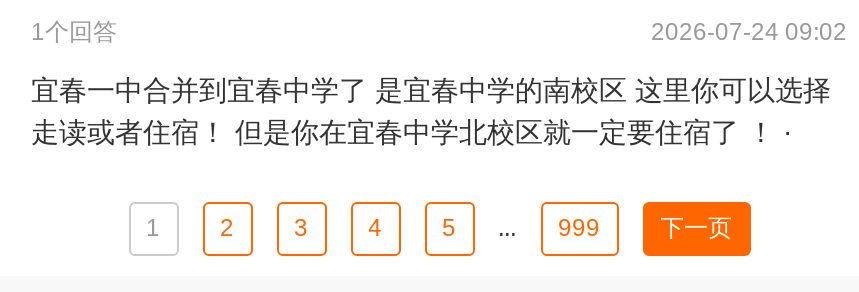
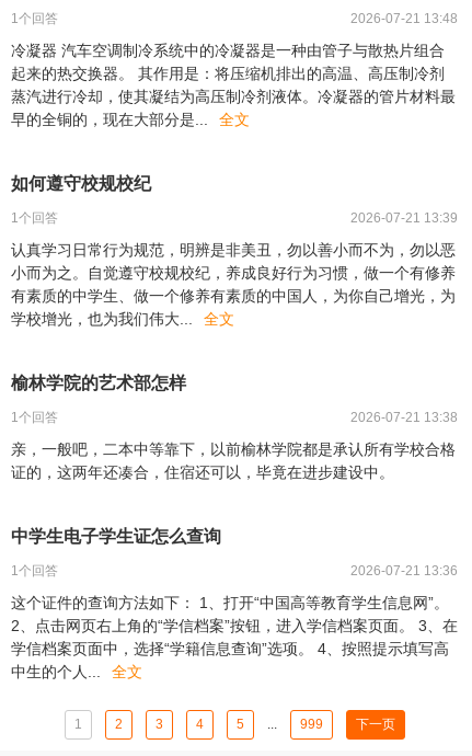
- 2026-07-24 09:02
- 宜春一中合并到宜春中学了 是宜春中学的南校区 这里你可以选择
- 走读或者住宿！ 但是你在宜春中学北校区就一定要住宿了 ！ ·
+ 2026-07-21 13:48
+ 冷凝器 汽车空调制冷系统中的冷凝器是一种由管子与散热片组合
+ 起来的热交换器。 其作用是：将压缩机排出的高温、高压制冷剂
+ 蒸汽进行冷却，使其凝结为高压制冷剂液体。冷凝器的管片材料最
+ 早的全铜的，现在大部分是...
+ 全文
+ 如何遵守校规校纪
+ 1个回答
+ 2026-07-21 13:39
+ 认真学习日常行为规范，明辨是非美丑，勿以善小而不为，勿以恶
+ 小而为之。自觉遵守校规校纪，养成良好行为习惯，做一个有修养
+ 有素质的中学生、做一个修养有素质的中国人，为你自己增光，为
+ 学校增光，也为我们伟大...
+ 全文
+ 榆林学院的艺术部怎样
+ 1个回答
+ 2026-07-21 13:38
+ 亲，一般吧，二本中等靠下，以前榆林学院都是承认所有学校合格
+ 证的，这两年还凑合，住宿还可以，毕竟在进步建设中。
+ 中学生电子学生证怎么查询
+ 1个回答
+ 2026-07-21 13:36
+ 这个证件的查询方法如下： 1、打开“中国高等教育学生信息网”。
+ 2、点击网页右上角的“学信档案”按钮，进入学信档案页面。 3、在
+ 学信档案页面中，选择“学籍信息查询”选项。 4、按照提示填写高
+ 中生的个人...
+ 全文
